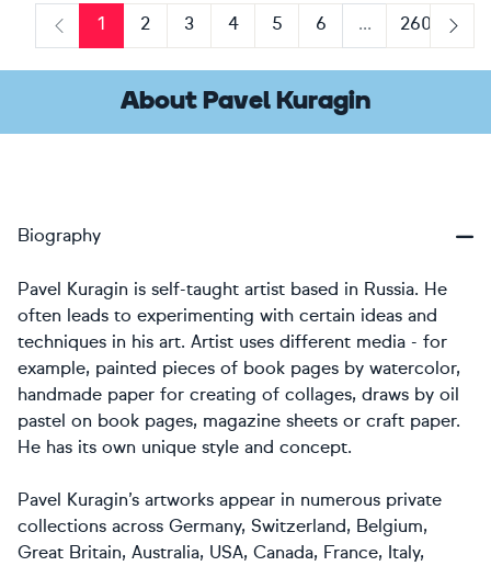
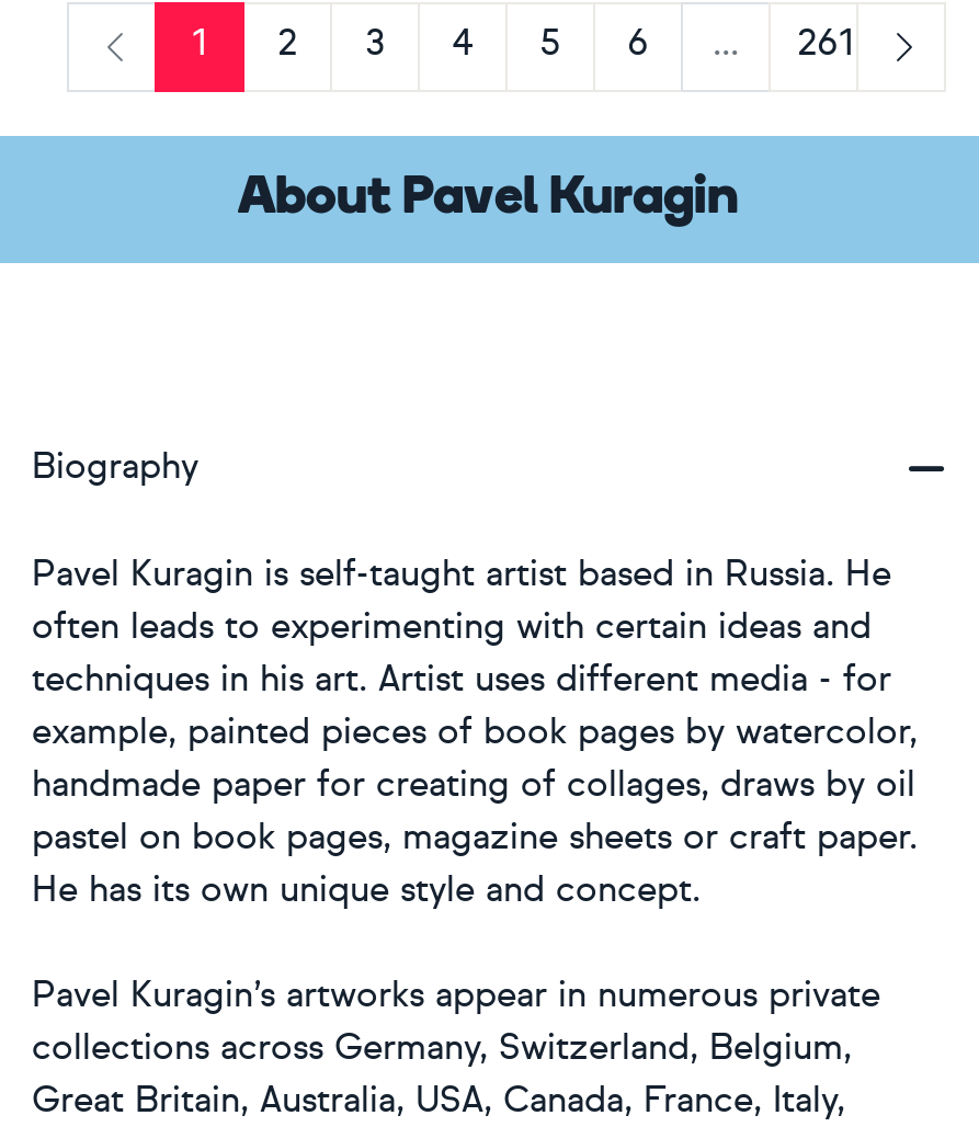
- 260
+ 261
